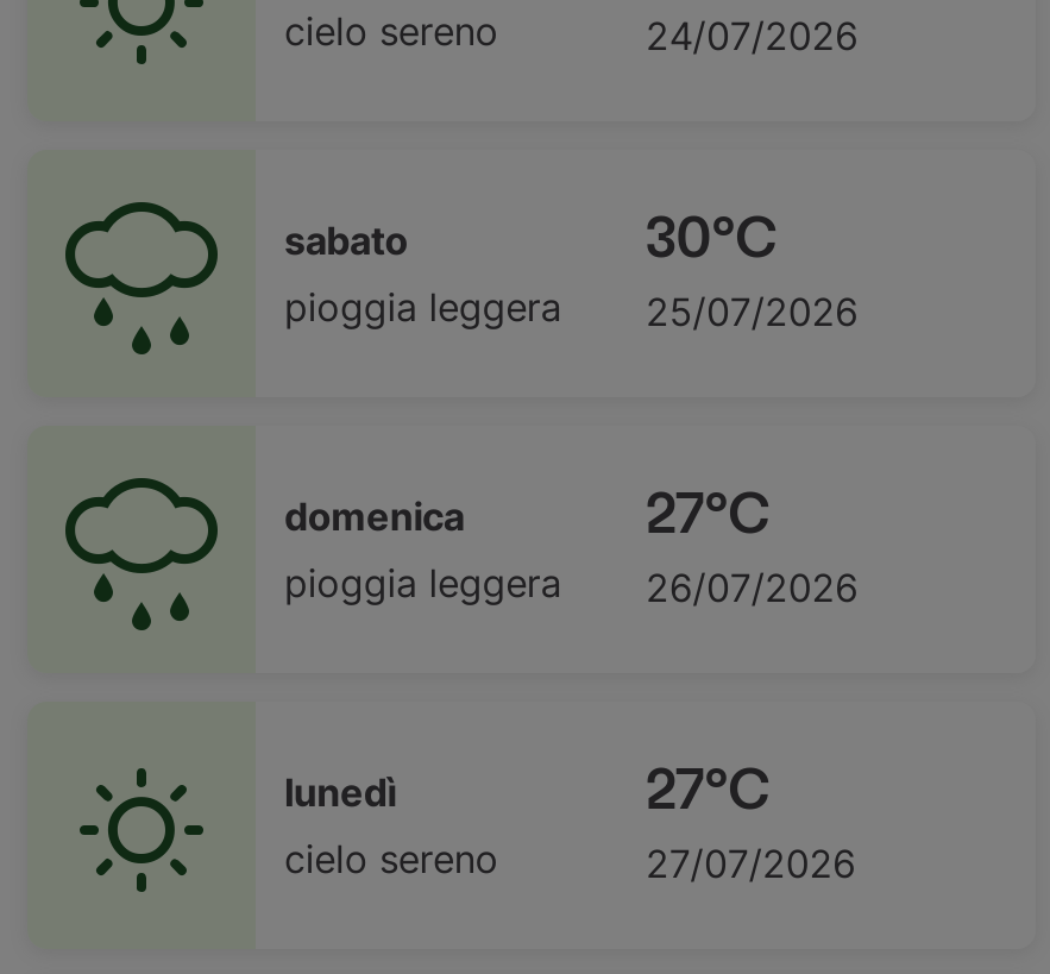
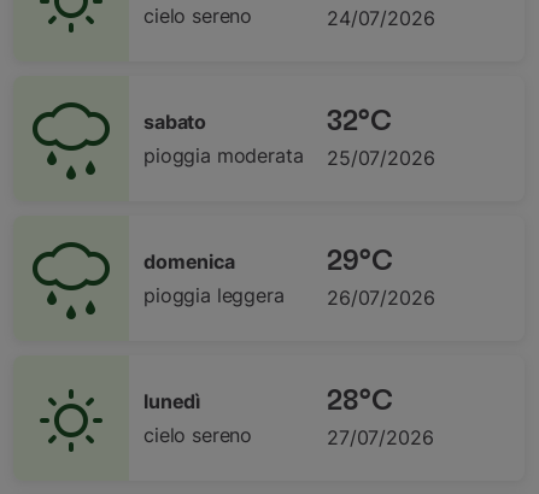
- 30°C
+ 32°C

- pioggia leggera
+ pioggia moderata

- 27°C
+ 29°C

- 27°C
+ 28°C
